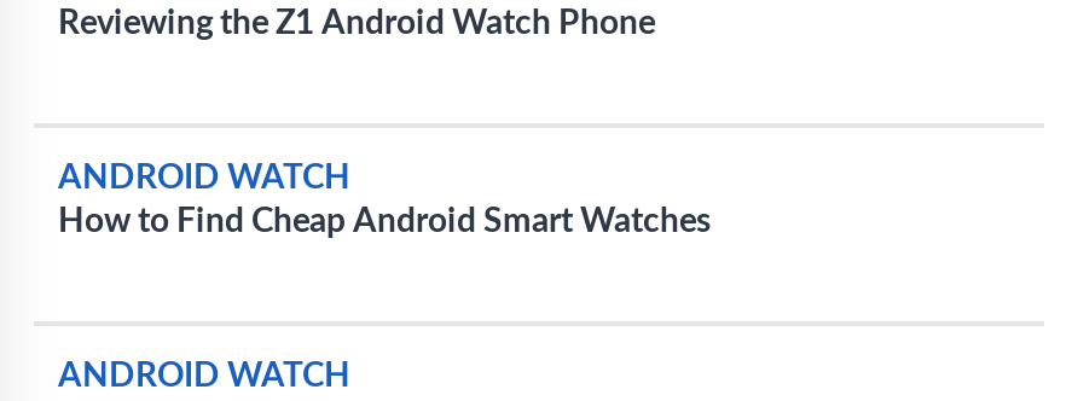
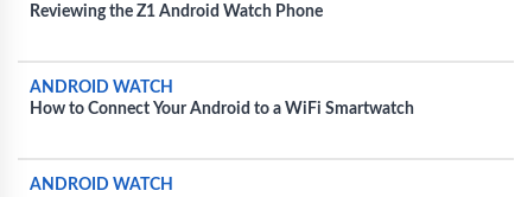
- How to Find Cheap Android Smart Watches
+ How to Connect Your Android to a WiFi Smartwatch
